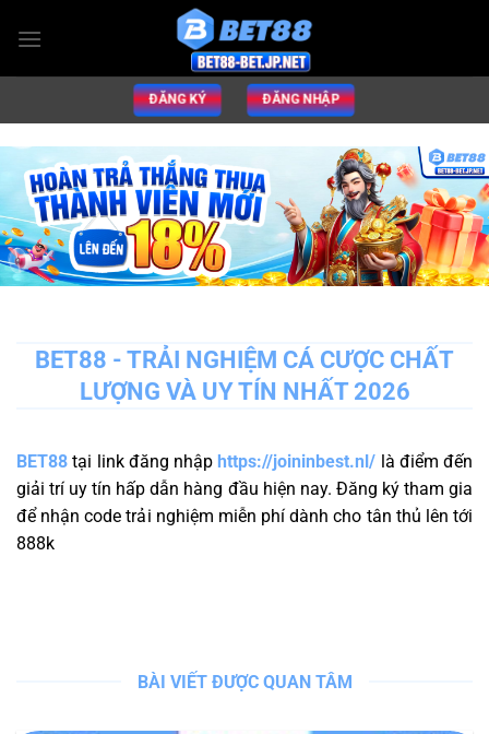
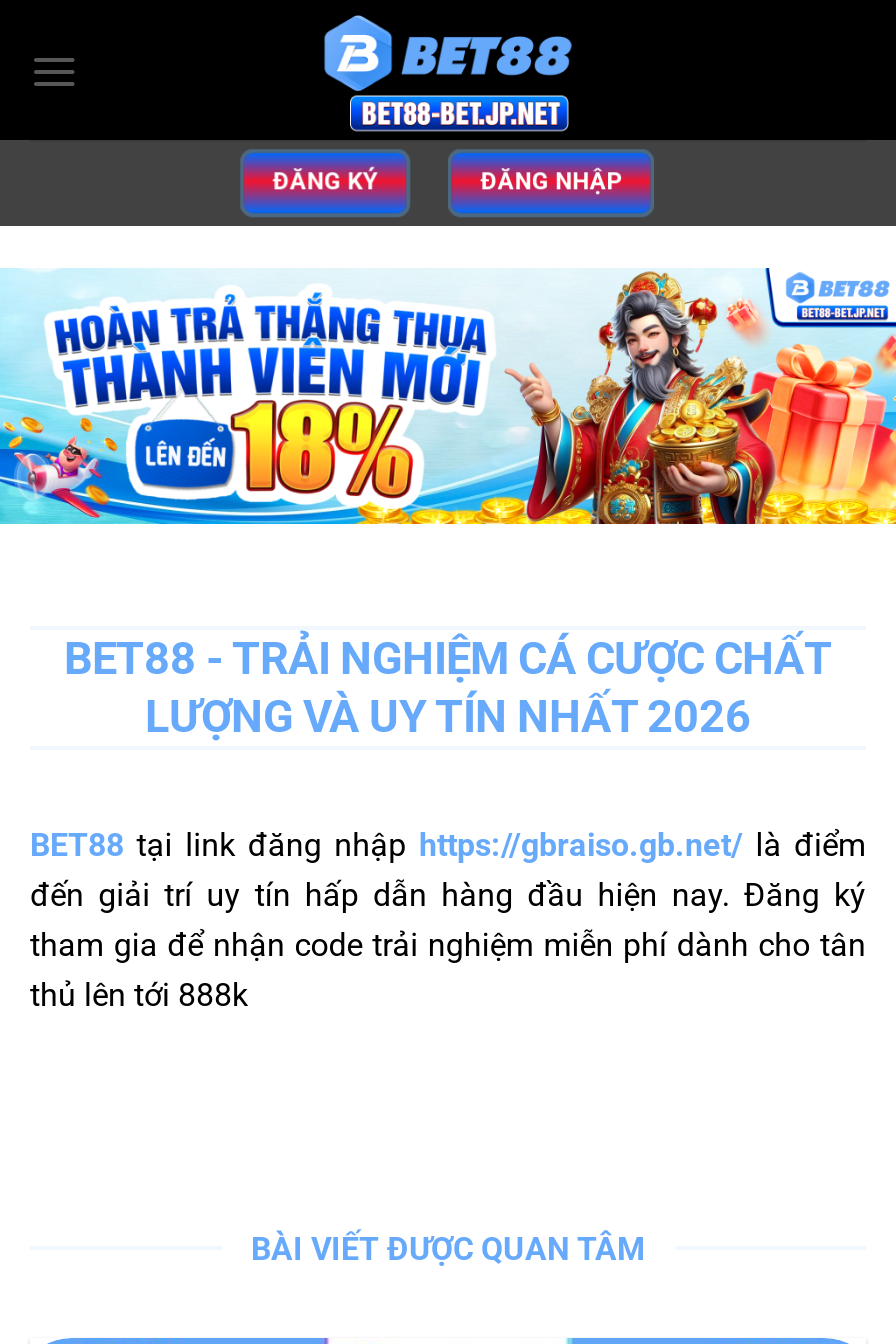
- BET88 tại link đăng nhập https://joininbest.nl/ là điểm đến
- giải trí uy tín hấp dẫn hàng đầu hiện nay. Đăng ký tham gia
- để nhận code trải nghiệm miễn phí dành cho tân thủ lên tới
- 888k
+ BET88 tại link đăng nhập https://gbraiso.gb.net/ là điểm
+ đến giải trí uy tín hấp dẫn hàng đầu hiện nay. Đăng ký
+ tham gia để nhận code trải nghiệm miễn phí dành cho tân
+ thủ lên tới 888k
